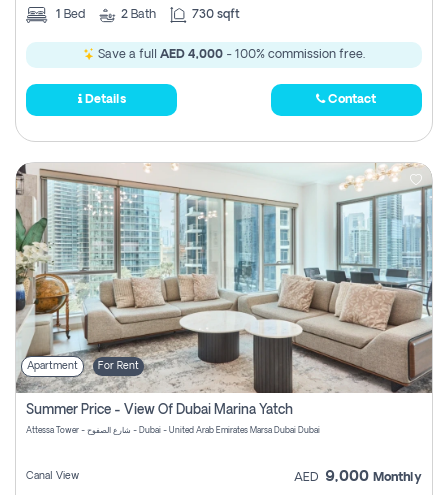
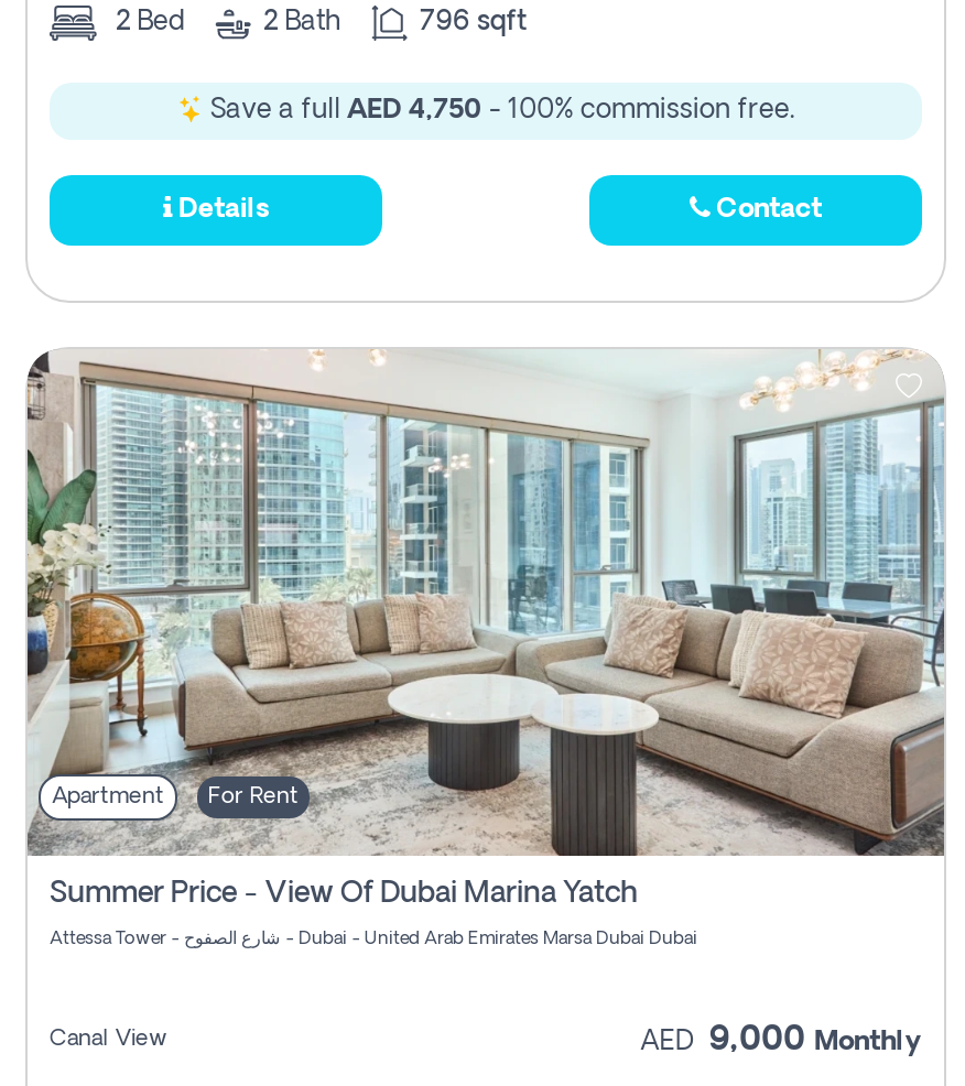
- 1 Bed
+ 2 Bed

- 730 sqft
+ 796 sqft

- Save a full AED 4,000 - 100% commission free.
+ Save a full AED 4,750 - 100% commission free.
